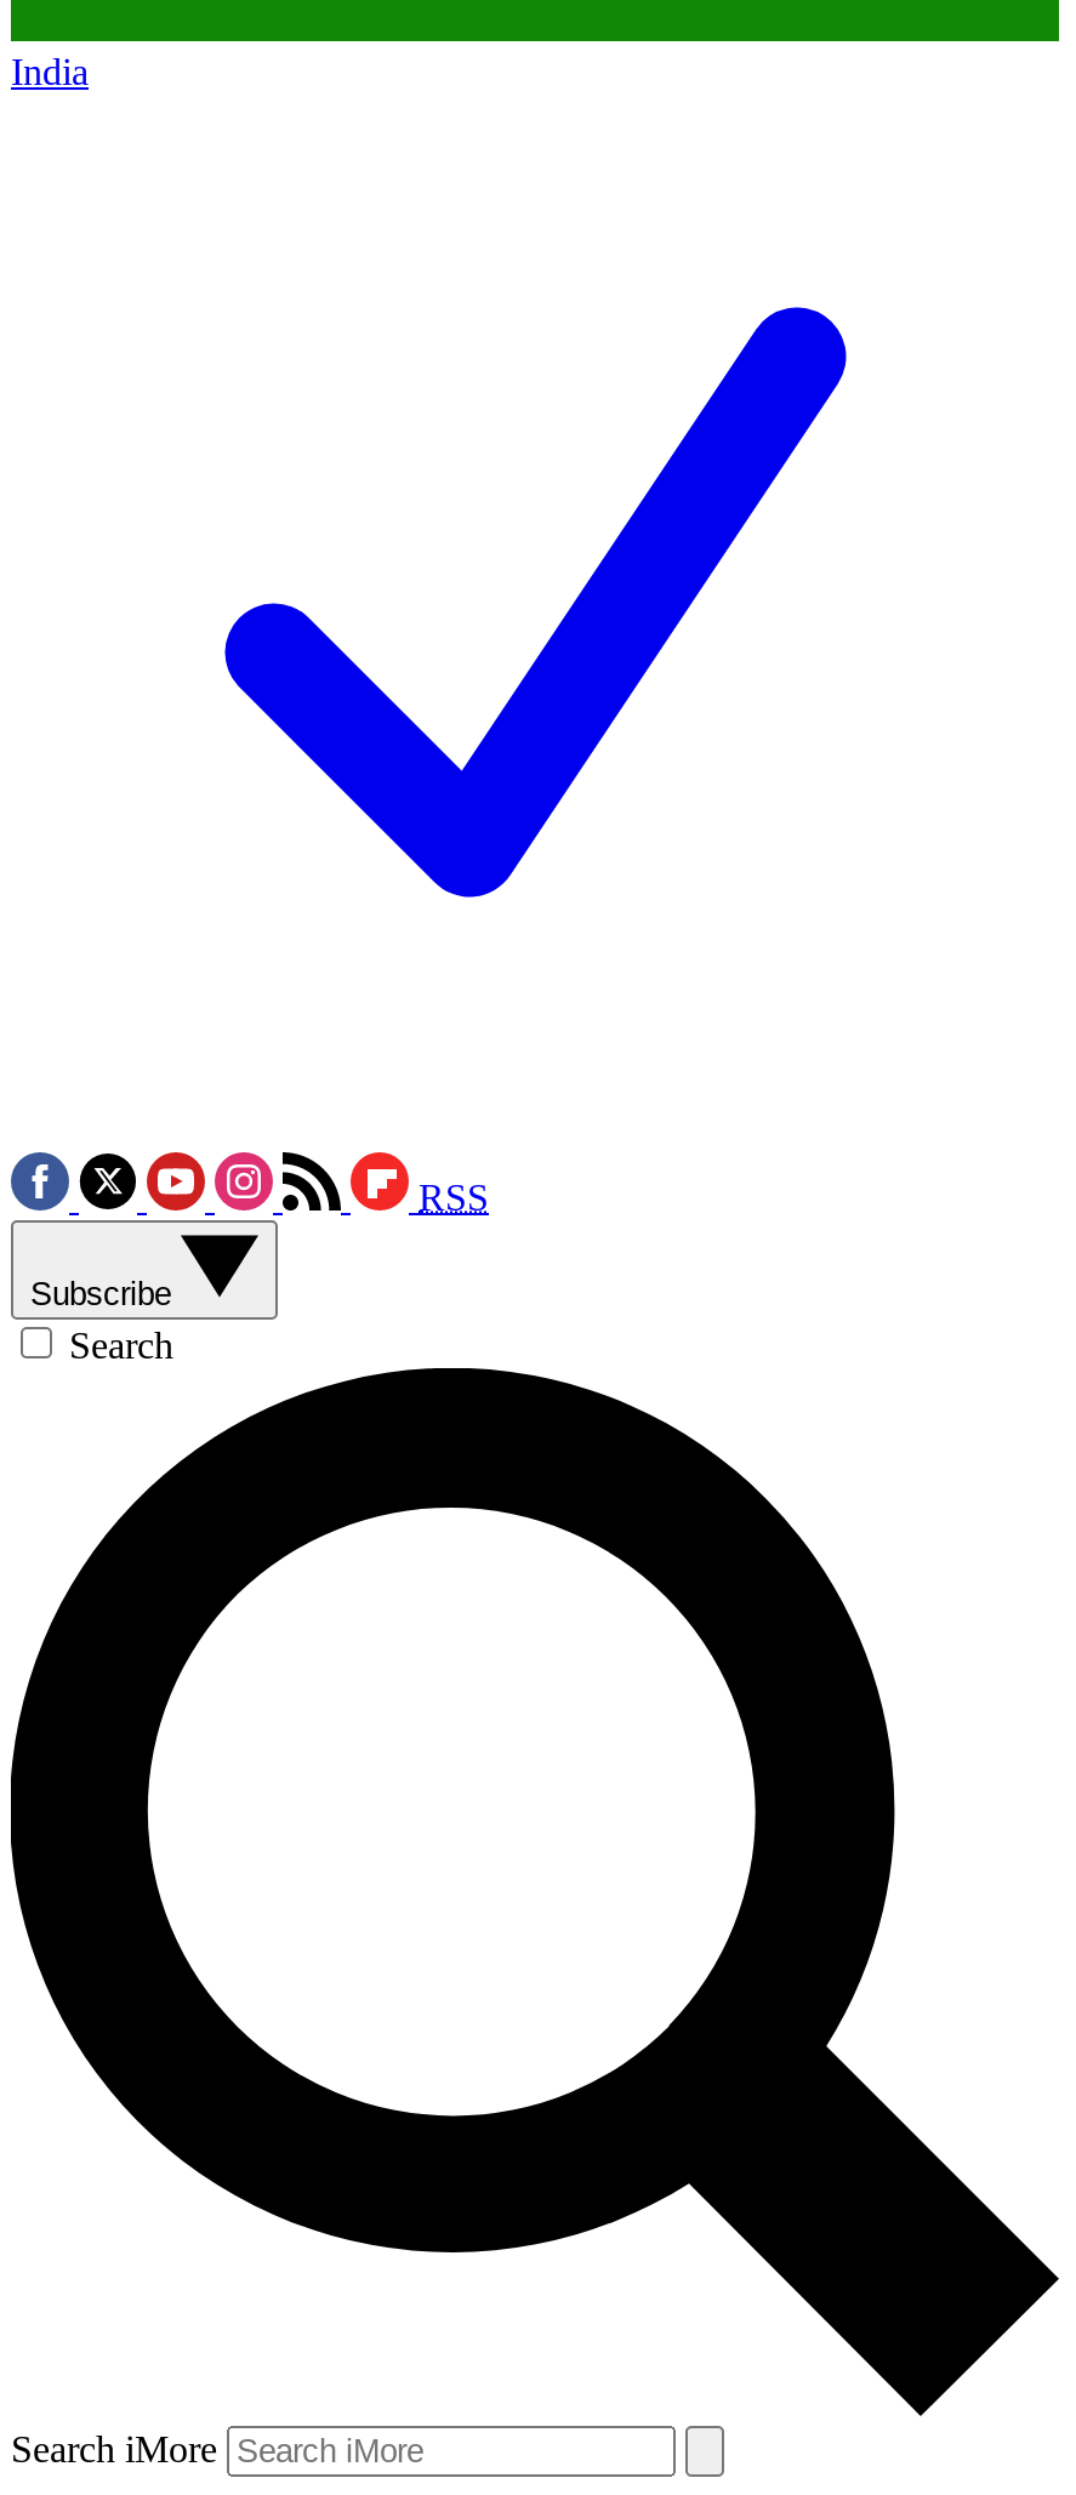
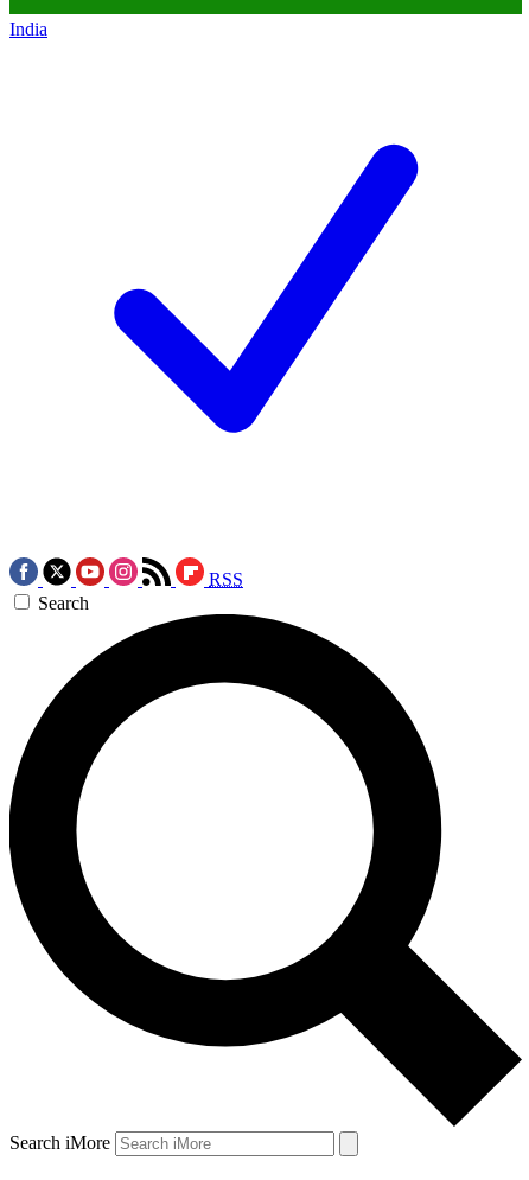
- Subscribe
